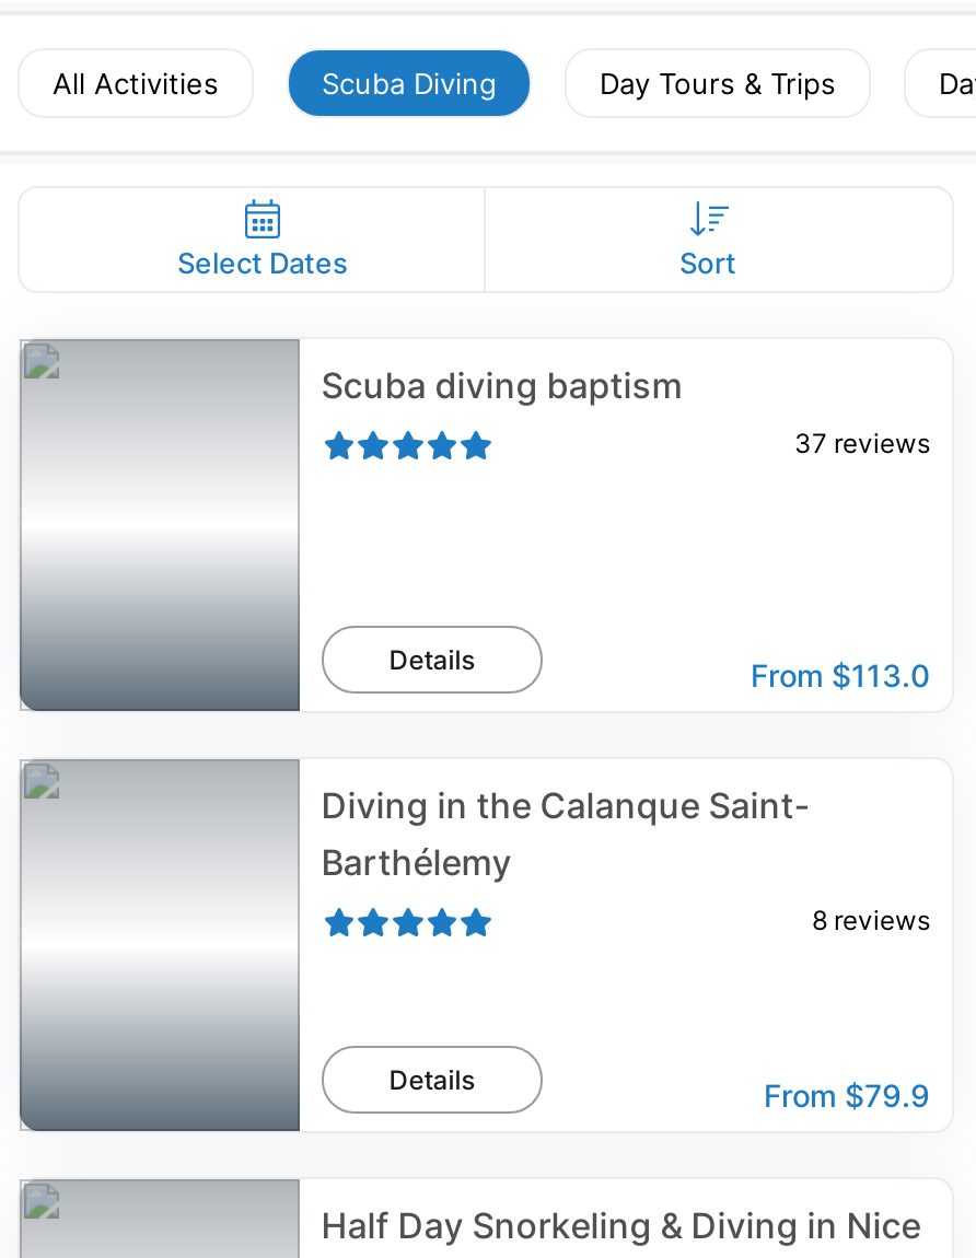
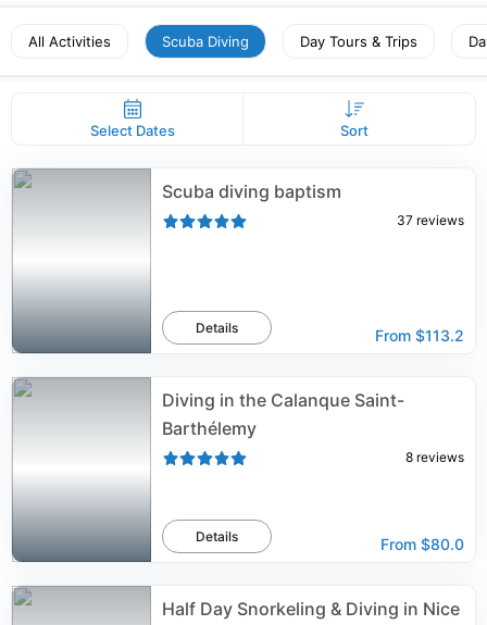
- From $113.0
+ From $113.2

- From $79.9
+ From $80.0
